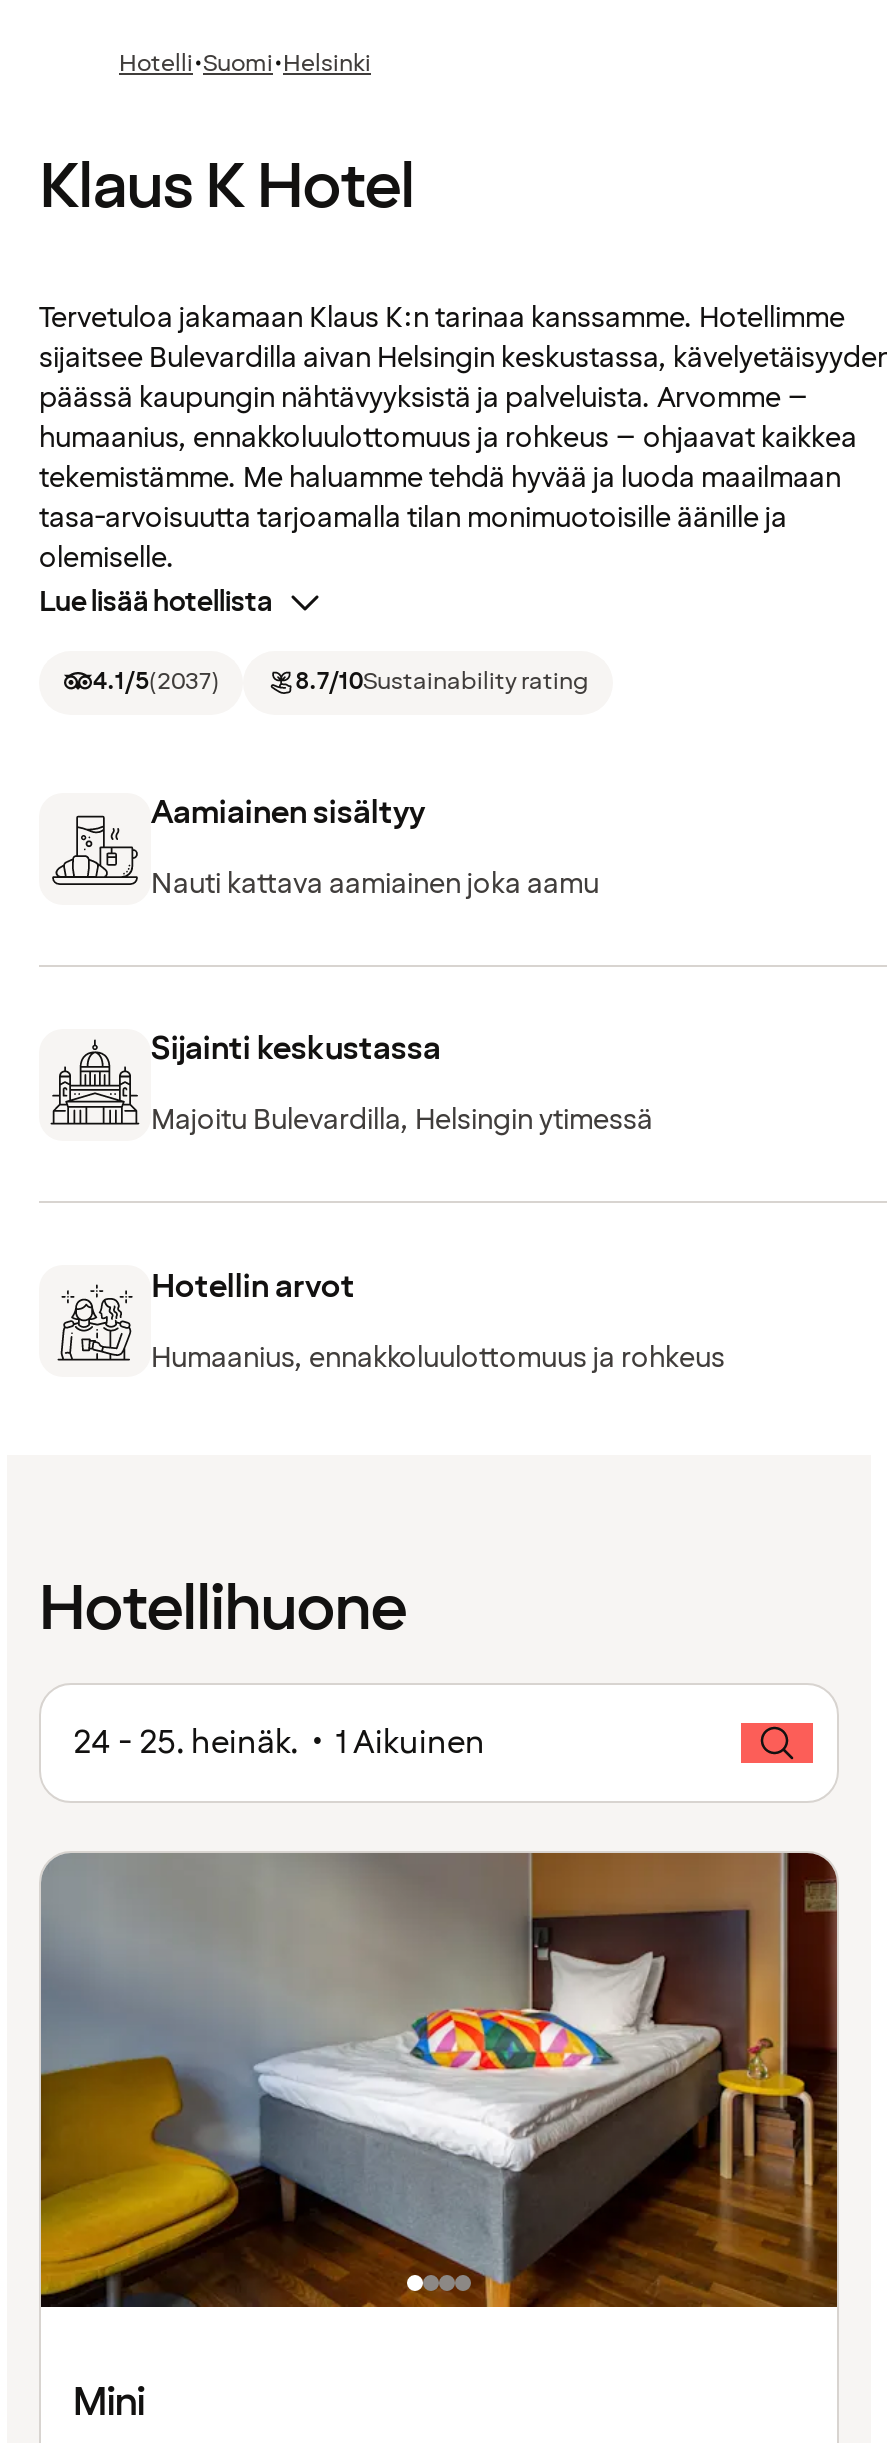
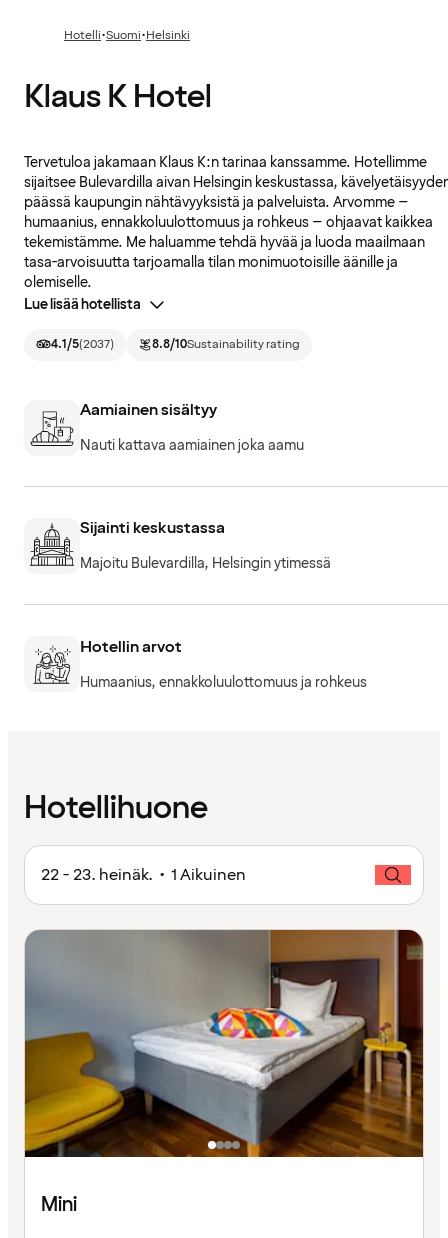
- 8.7/10Sustainability rating
+ 8.8/10Sustainability rating

- 24 - 25. heinäk. • 1 Aikuinen
+ 22 - 23. heinäk. • 1 Aikuinen
